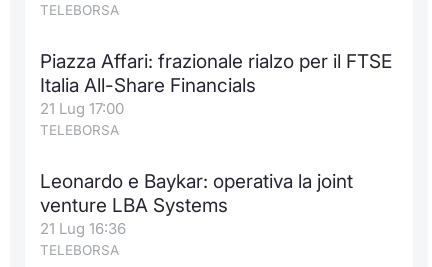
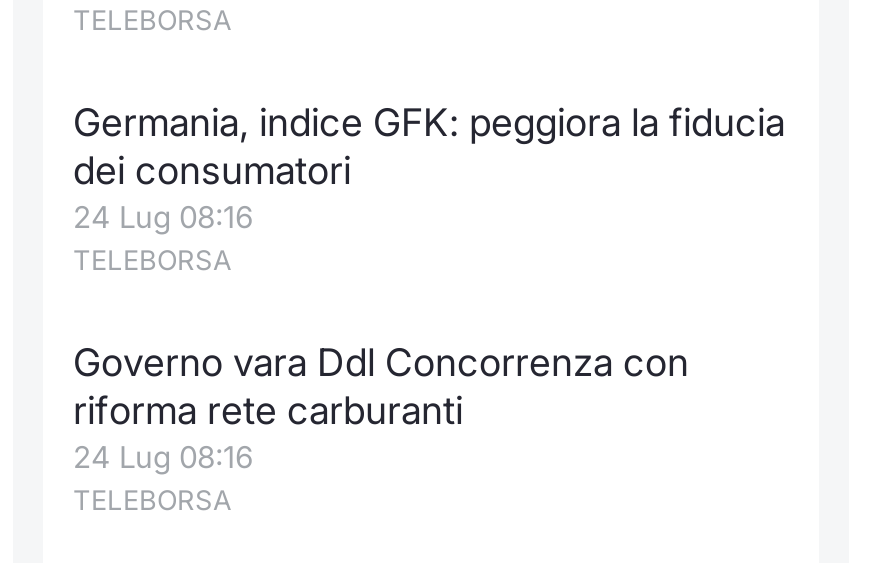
- Piazza Affari: frazionale rialzo per il FTSE
- Italia All-Share Financials
- 21 Lug 17:00
+ Germania, indice GFK: peggiora la fiducia
+ dei consumatori
+ 24 Lug 08:16

- Leonardo e Baykar: operativa la joint
- venture LBA Systems
- 21 Lug 16:36
+ Governo vara Ddl Concorrenza con
+ riforma rete carburanti
+ 24 Lug 08:16
